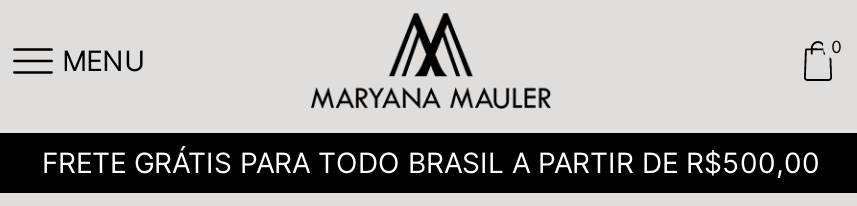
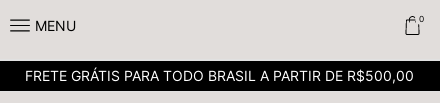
- [image]
